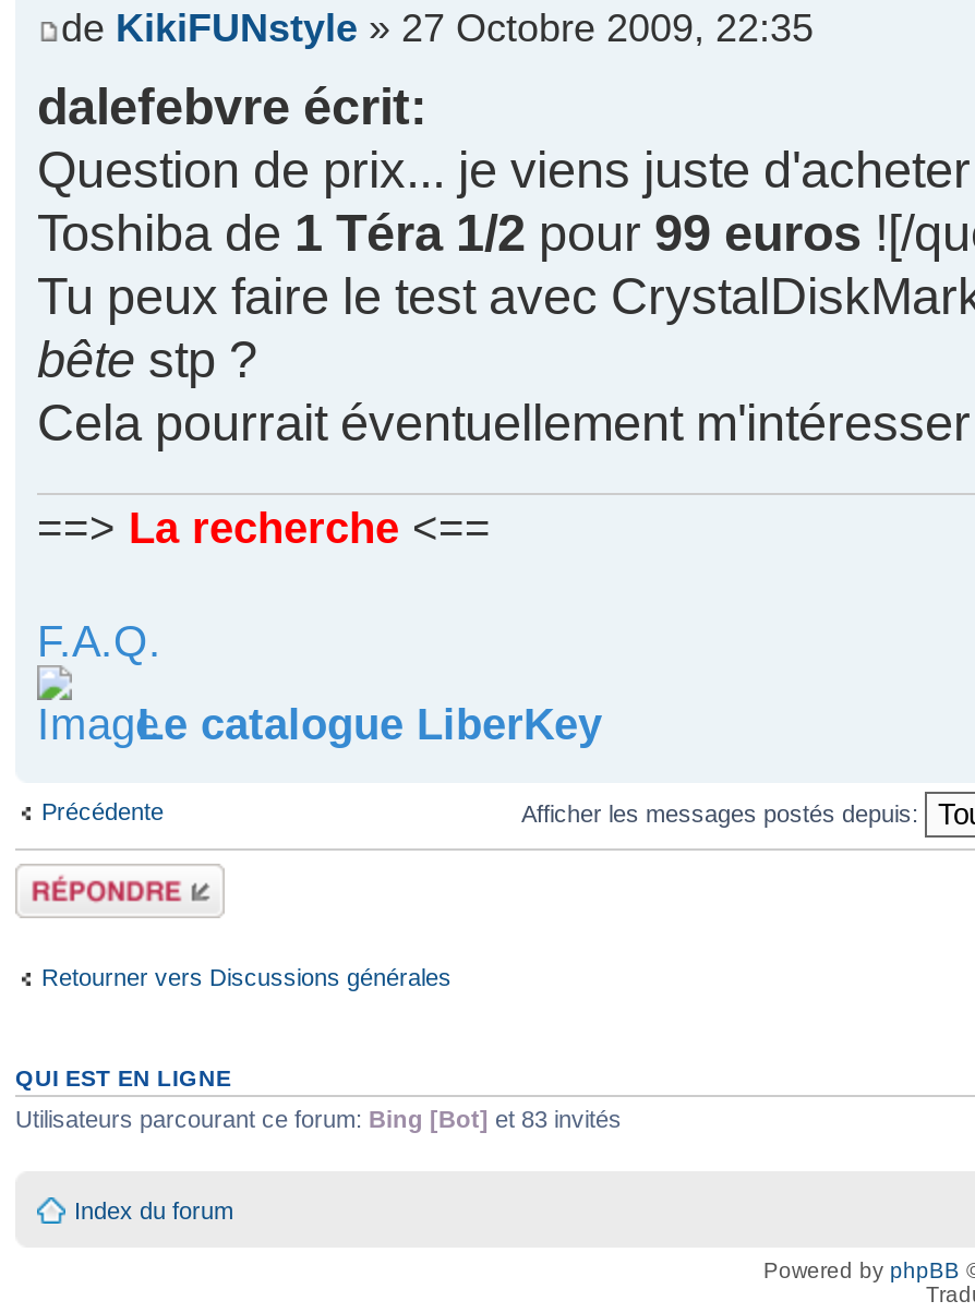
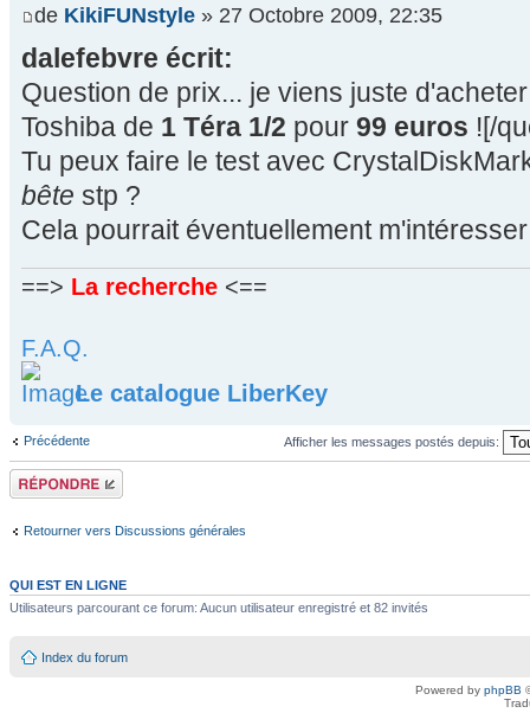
- Utilisateurs parcourant ce forum: Bing [Bot] et 83 invités
+ Utilisateurs parcourant ce forum: Aucun utilisateur enregistré et 82 invités
